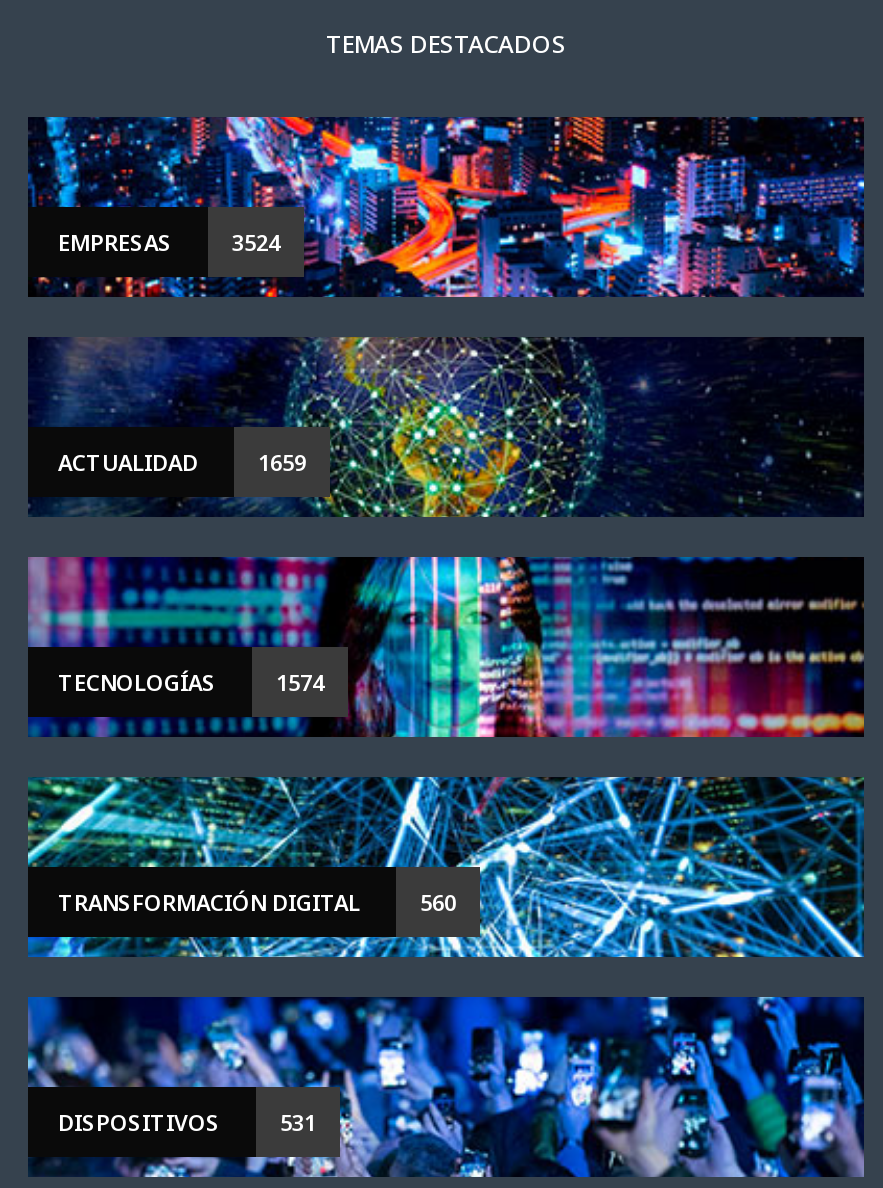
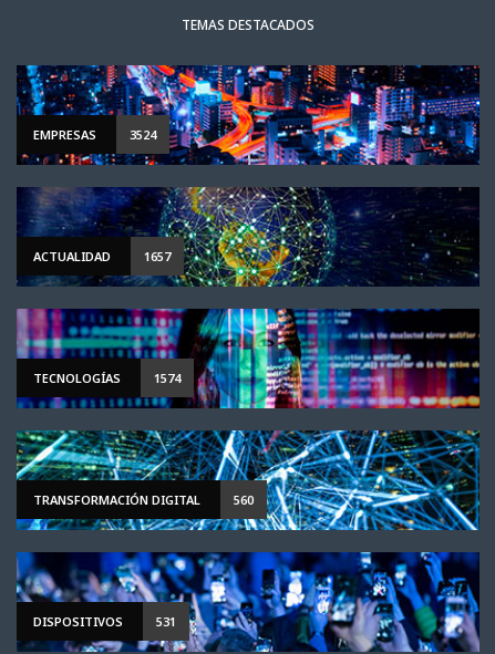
- 1659
+ 1657
